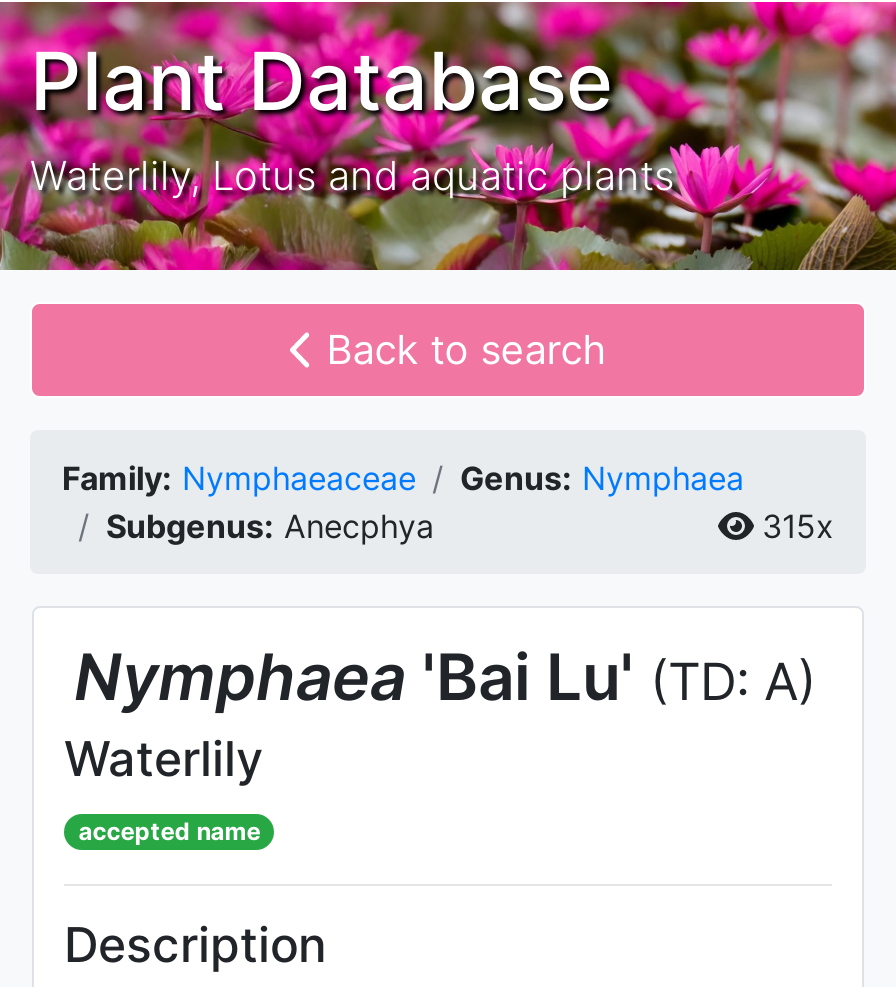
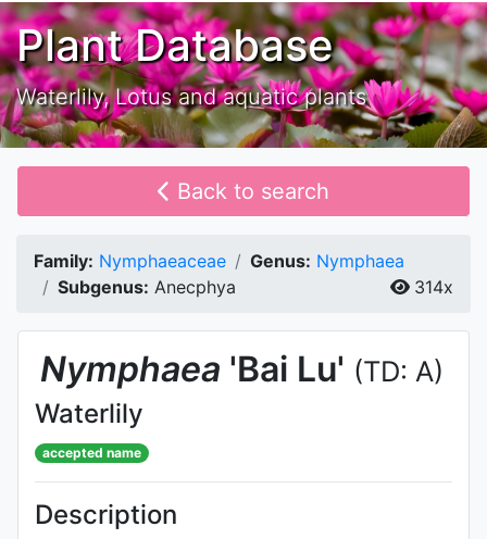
- 315x
+ 314x
